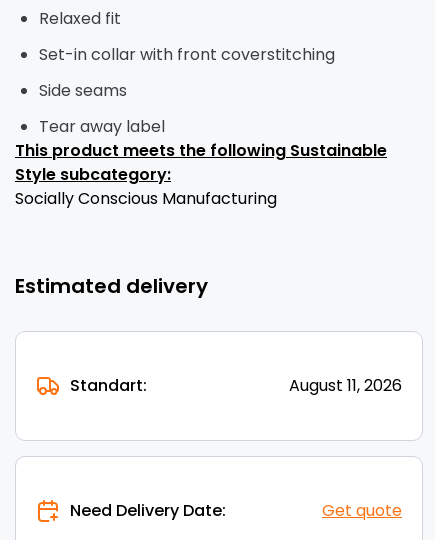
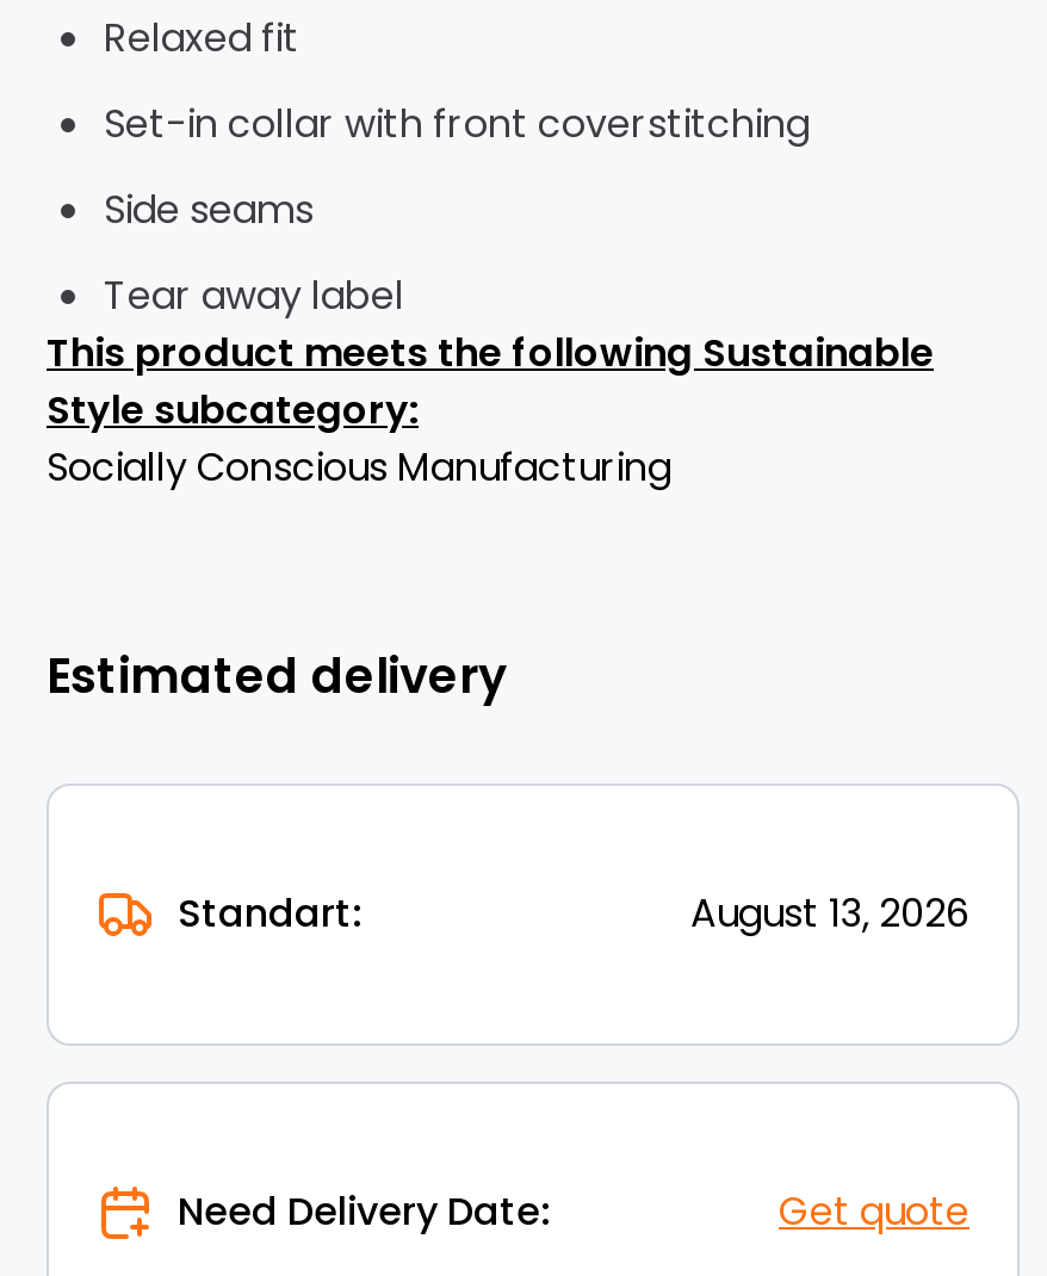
- August 11, 2026
+ August 13, 2026
